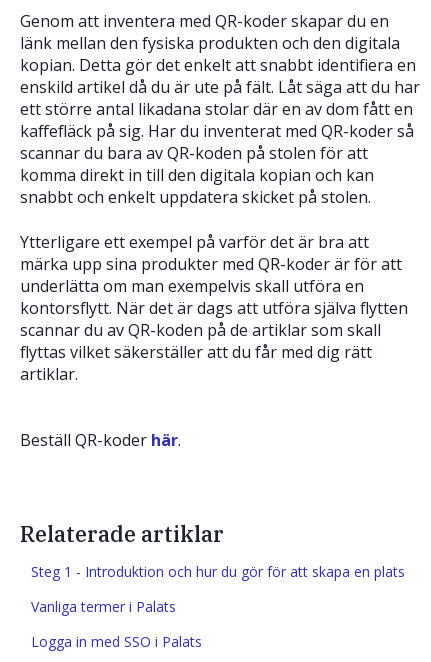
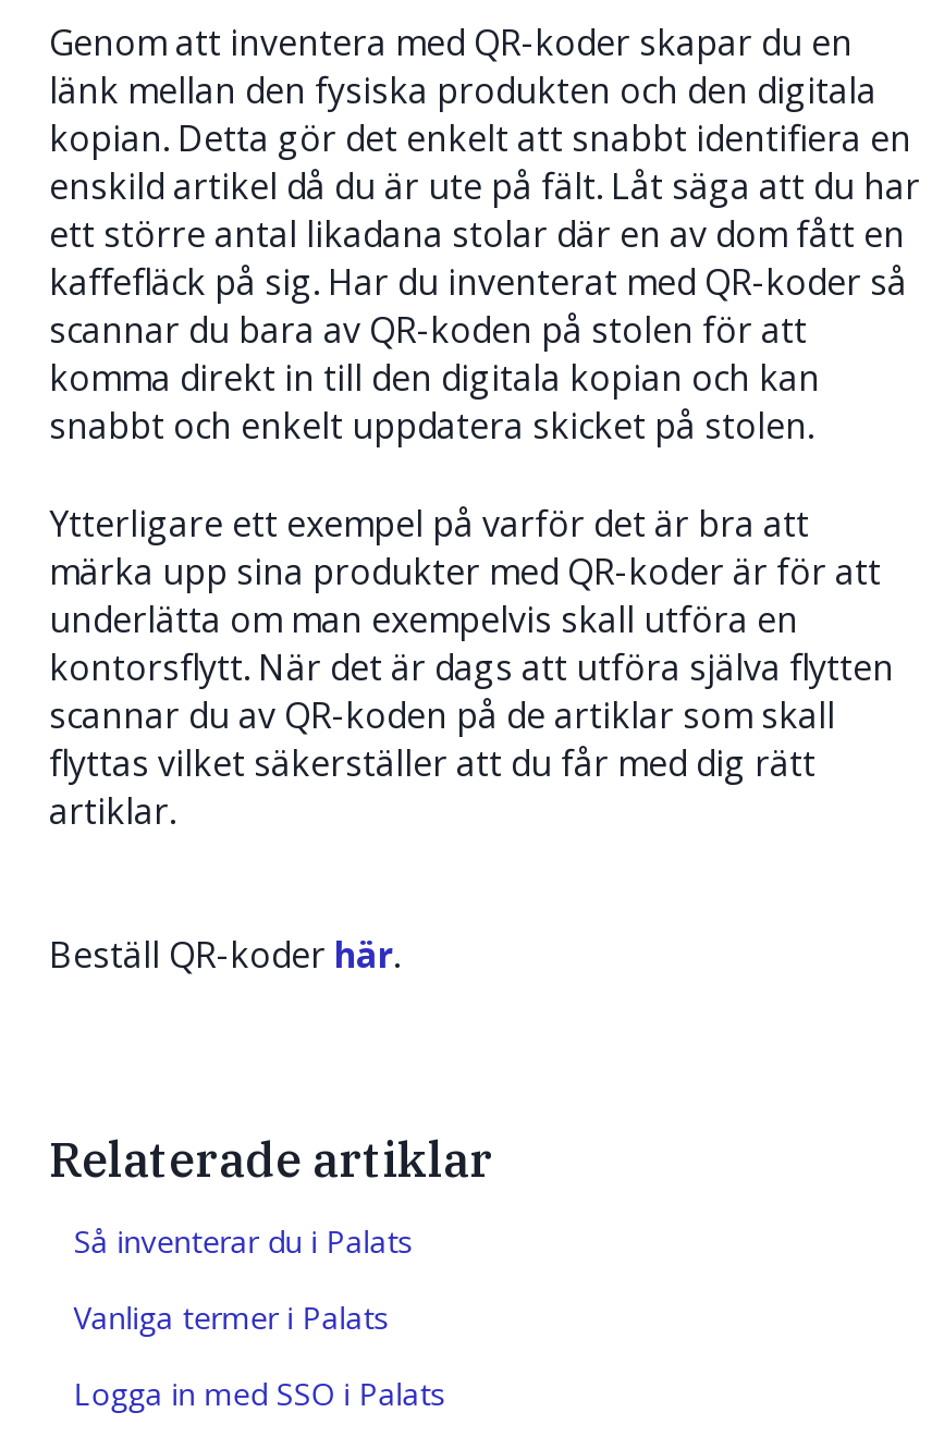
- Steg 1 - Introduktion och hur du gör för att skapa en plats
+ Så inventerar du i Palats
